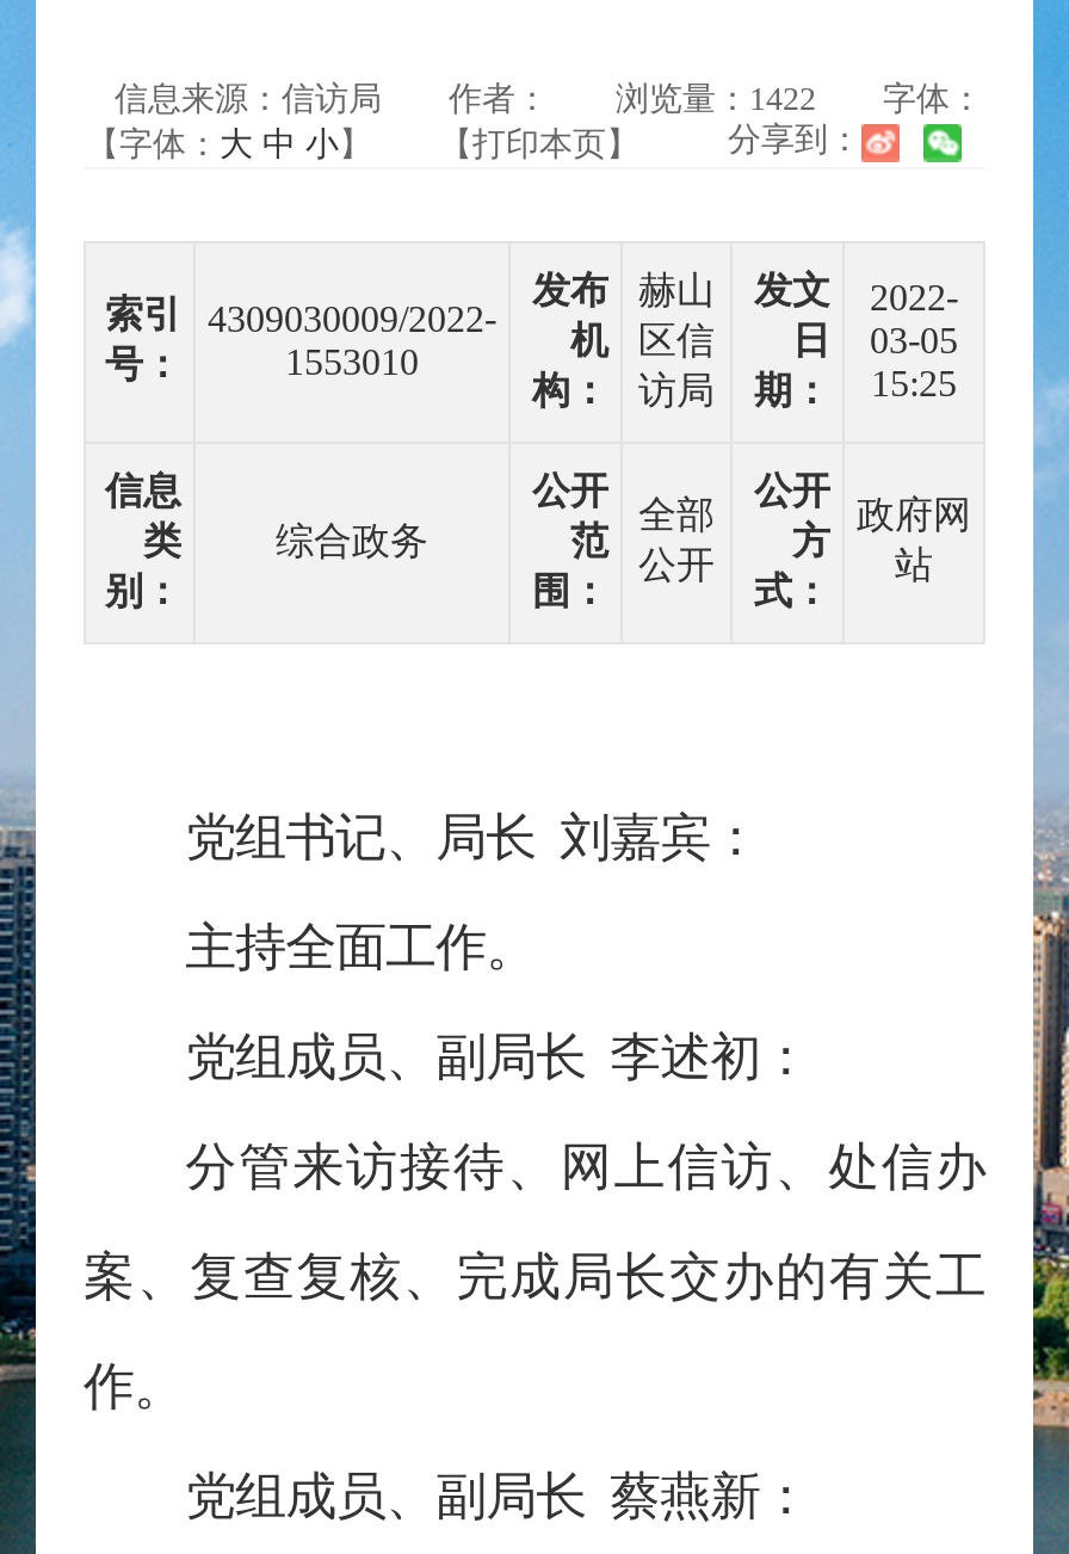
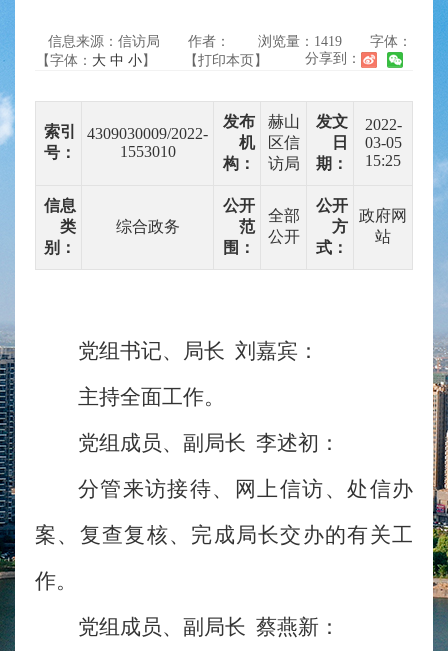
- 信息来源：信访局 作者： 浏览量：1422 字体：
+ 信息来源：信访局 作者： 浏览量：1419 字体：
